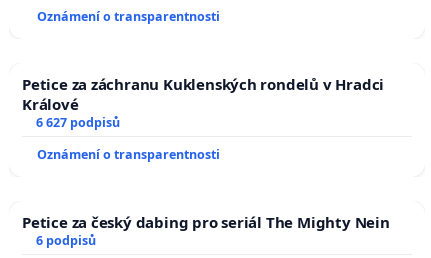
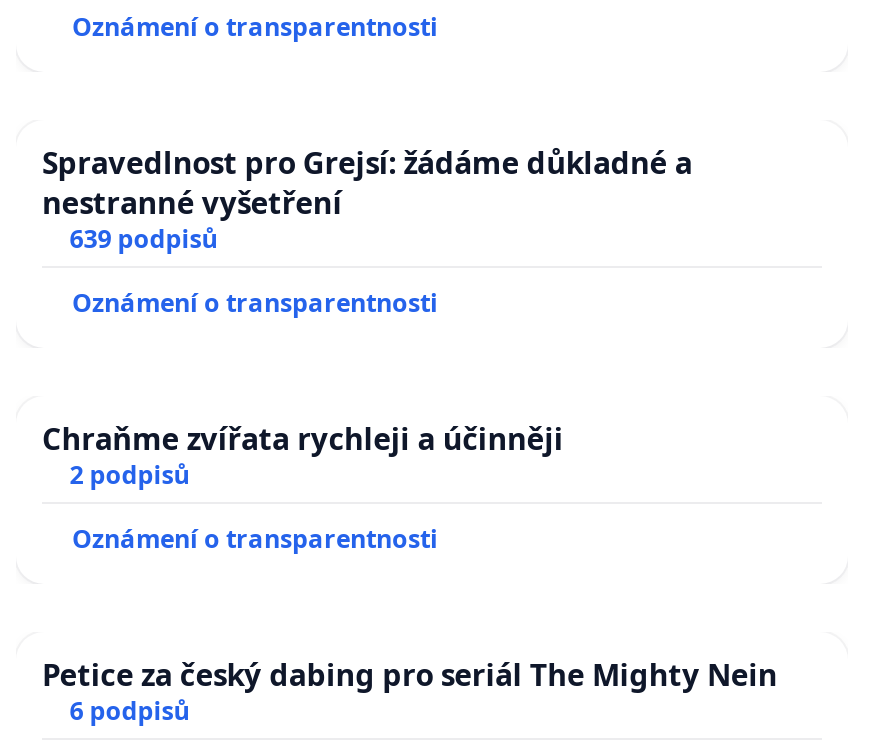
- Petice za záchranu Kuklenských rondelů v Hradci
- Králové
- 6 627 podpisů
+ Spravedlnost pro Grejsí: žádáme důkladné a
+ nestranné vyšetření
+ 639 podpisů
+ Oznámení o transparentnosti
+ Chraňme zvířata rychleji a účinněji
+ 2 podpisů
